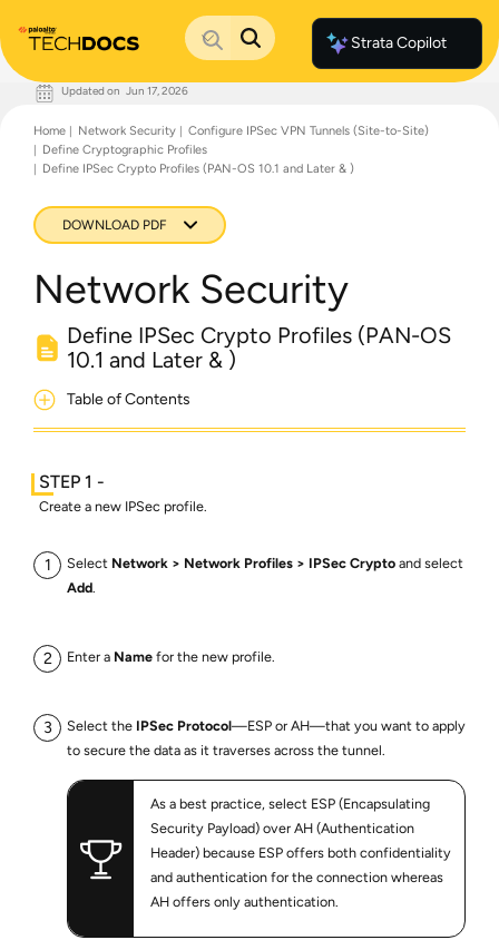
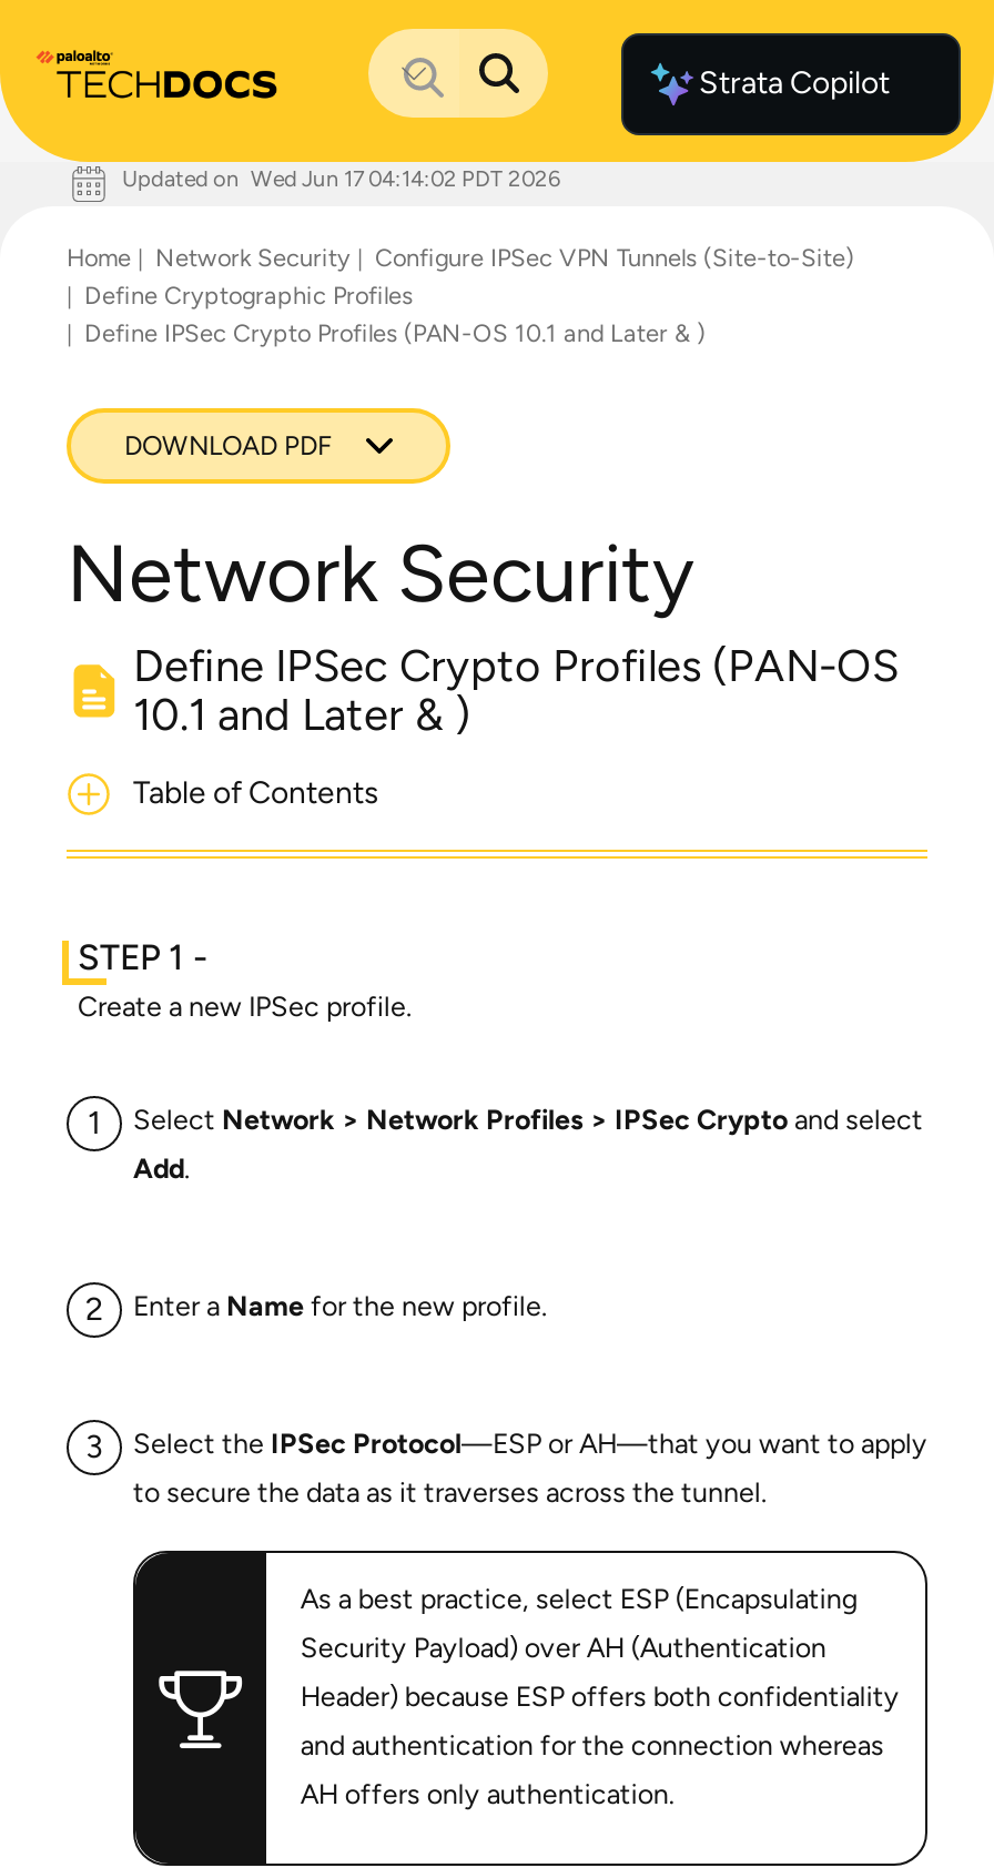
- Updated on Jun 17, 2026
+ Updated on Wed Jun 17 04:14:02 PDT 2026
